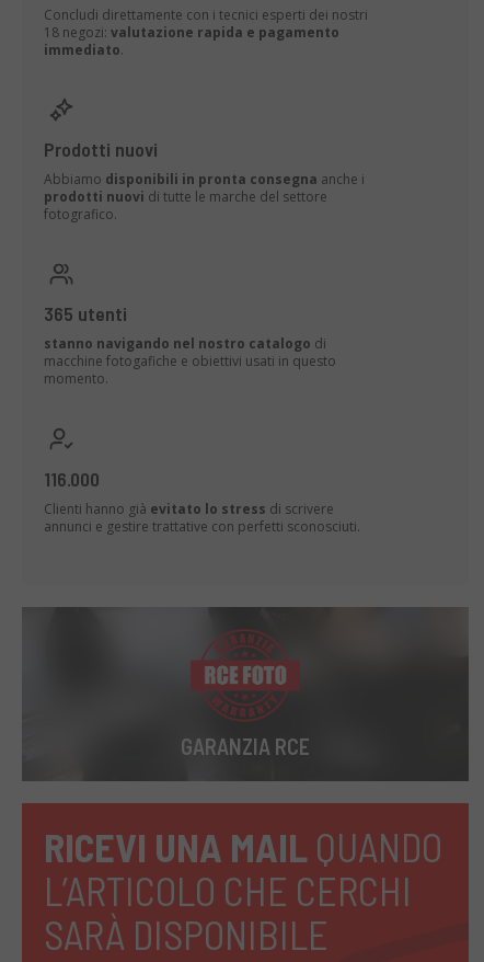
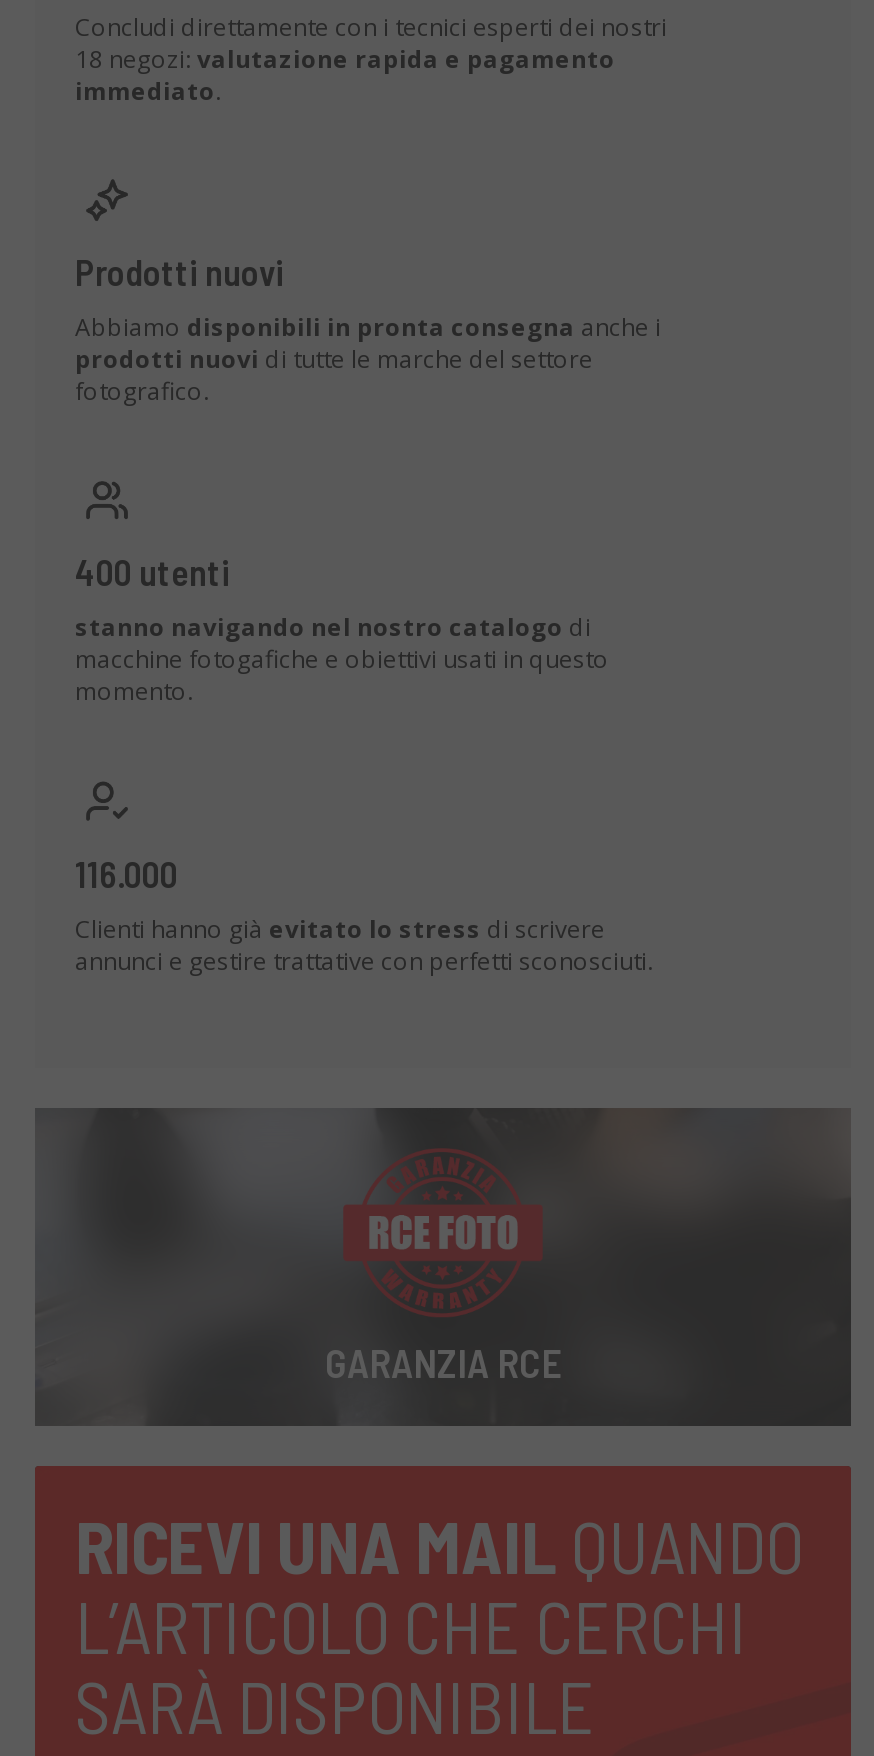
- 365 utenti
+ 400 utenti
